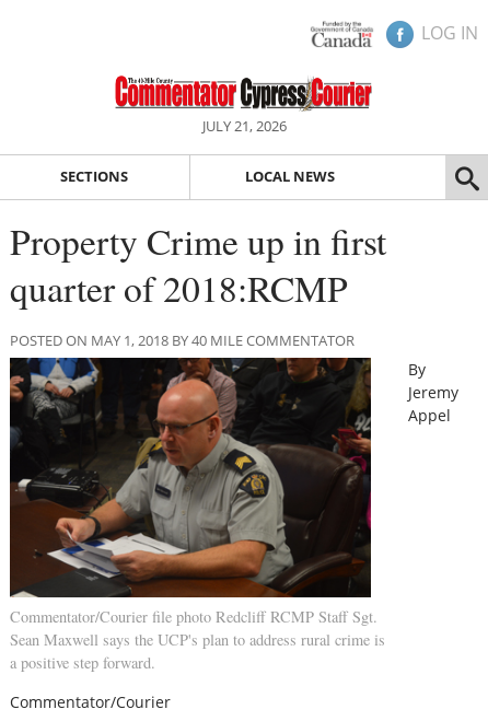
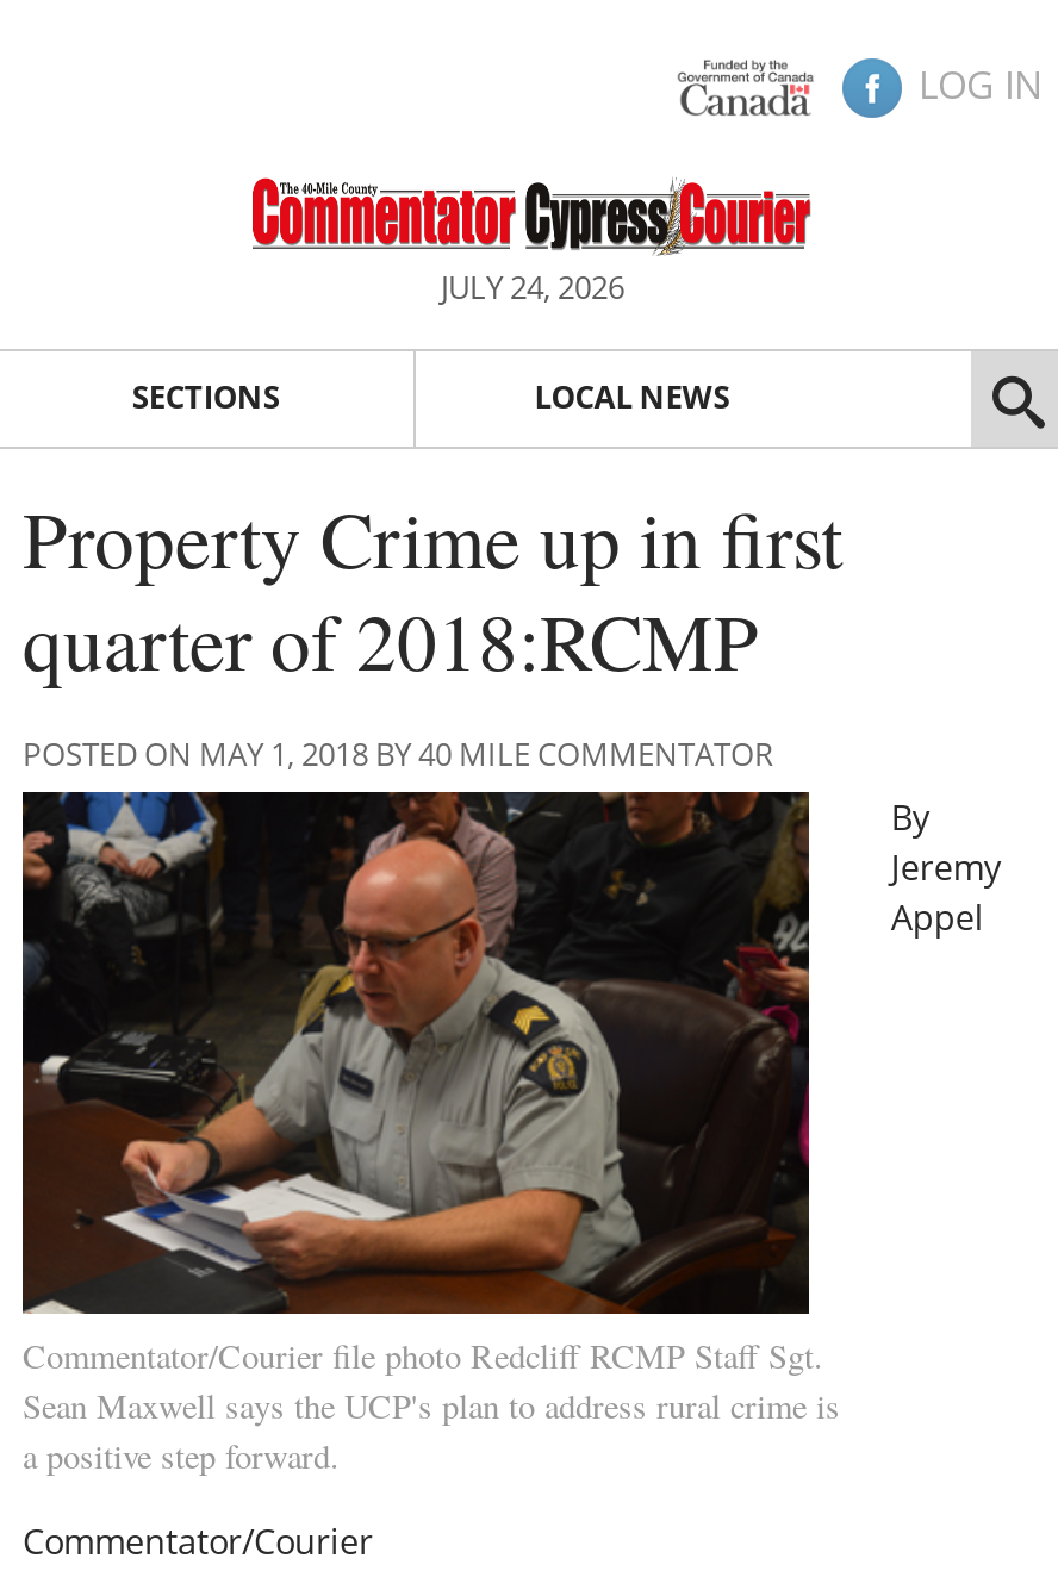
- JULY 21, 2026
+ JULY 24, 2026
